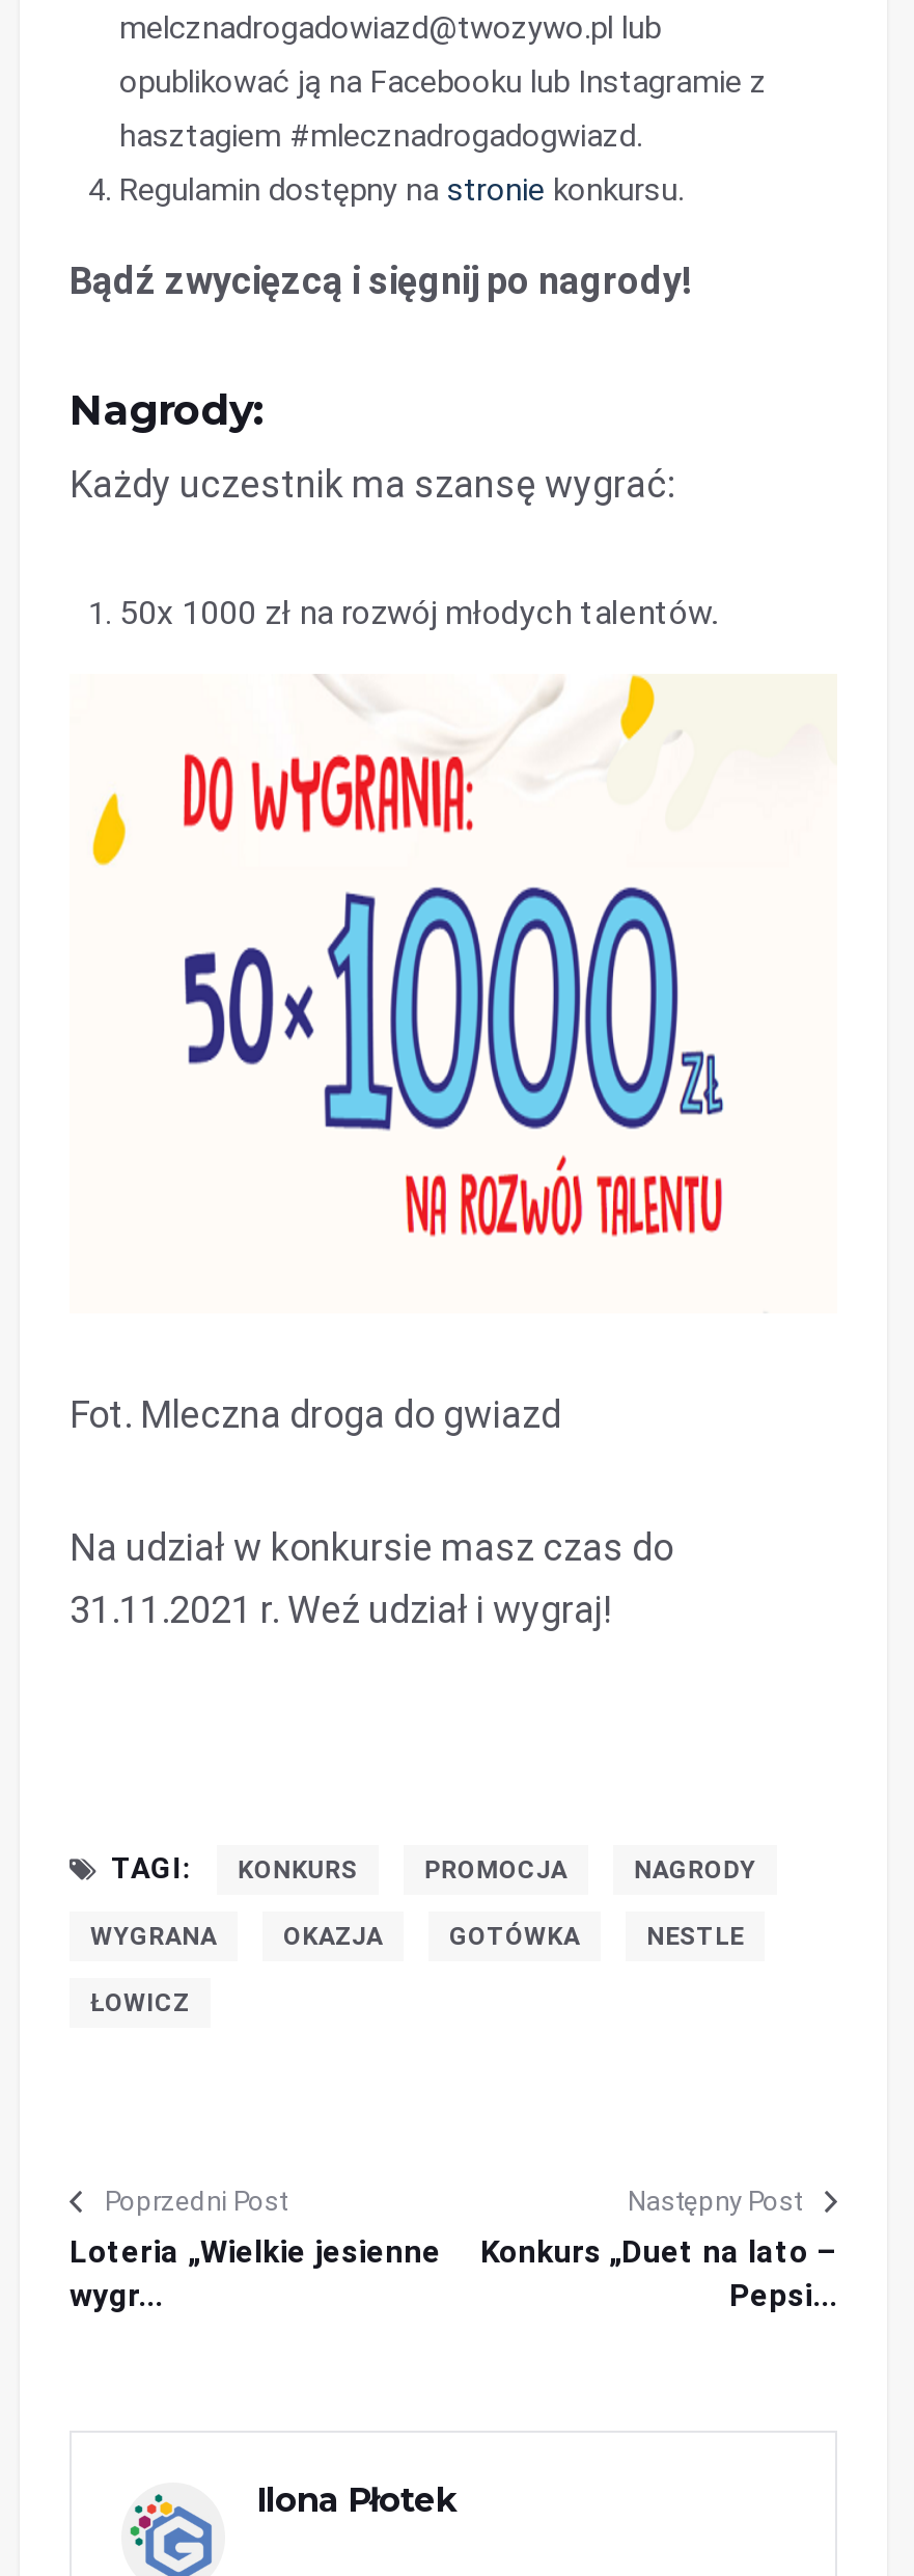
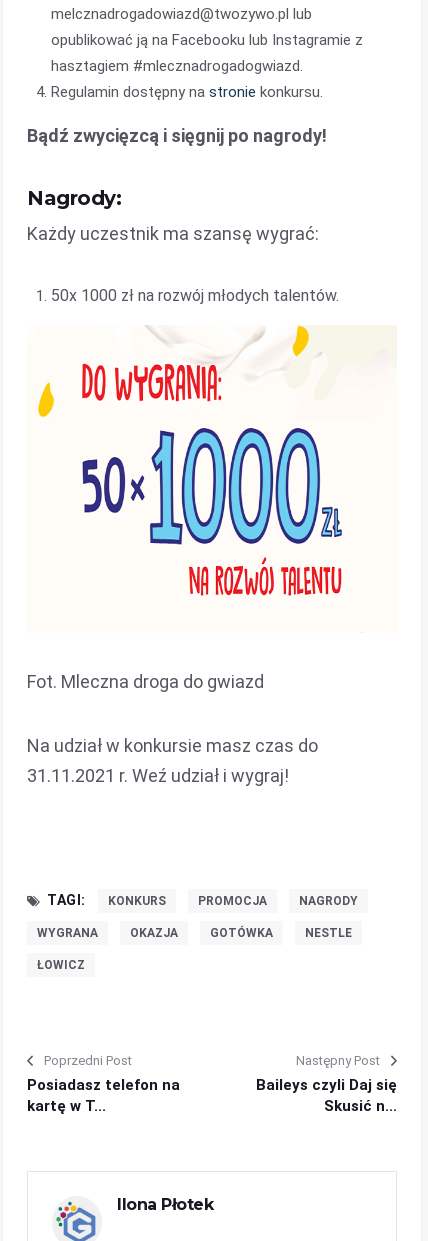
- Loteria „Wielkie jesienne
- wygr...
+ Posiadasz telefon na
+ kartę w T...

- Konkurs „Duet na lato –
- Pepsi...
+ Baileys czyli Daj się
+ Skusić n...
